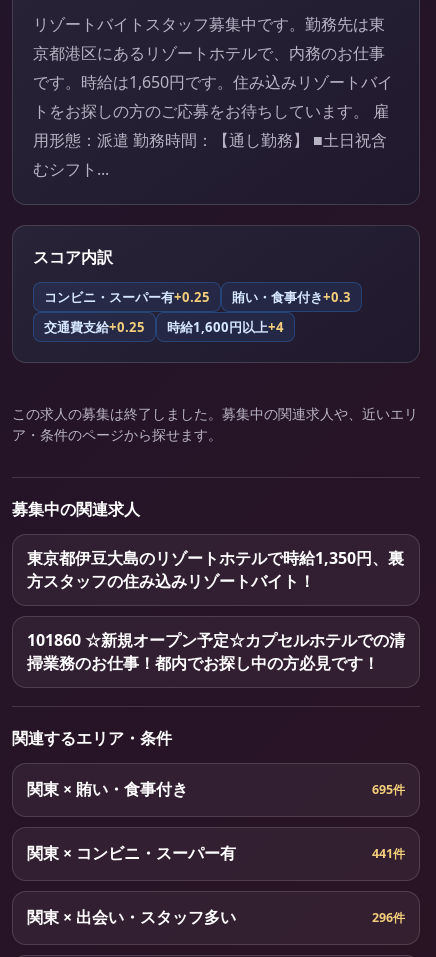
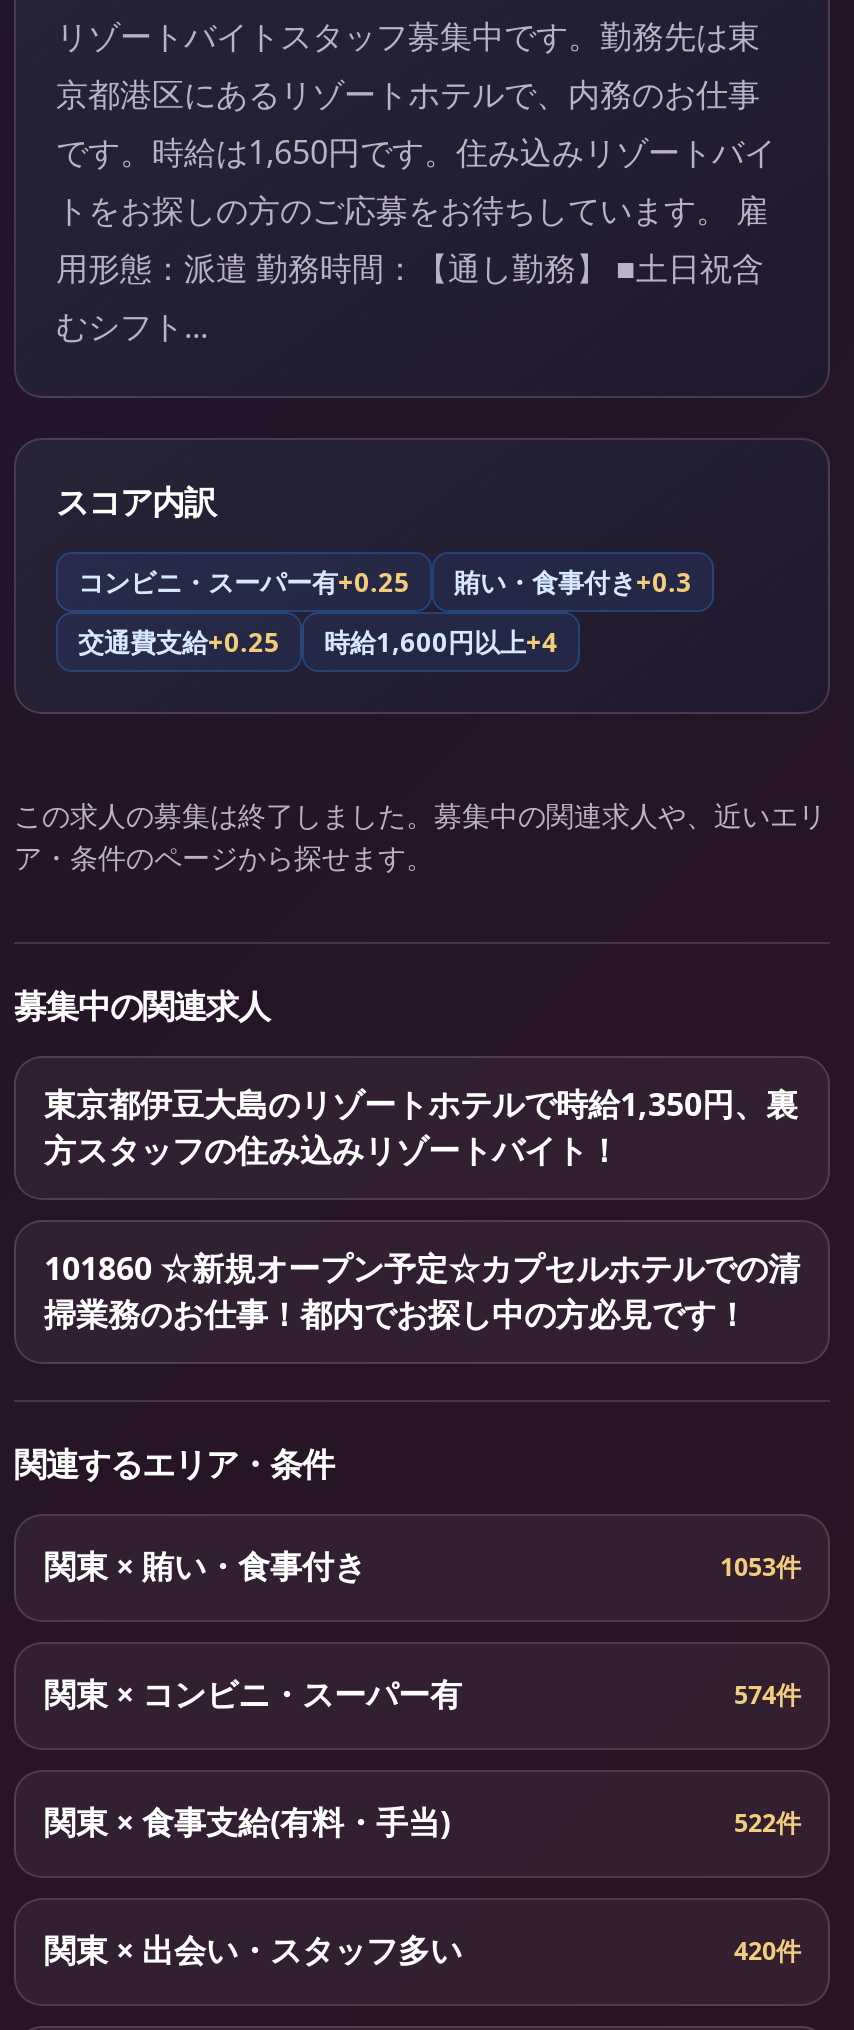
- 695件
+ 1053件

- 441件
+ 574件
+ 関東 × 食事支給(有料・手当)
+ 522件

- 296件
+ 420件
